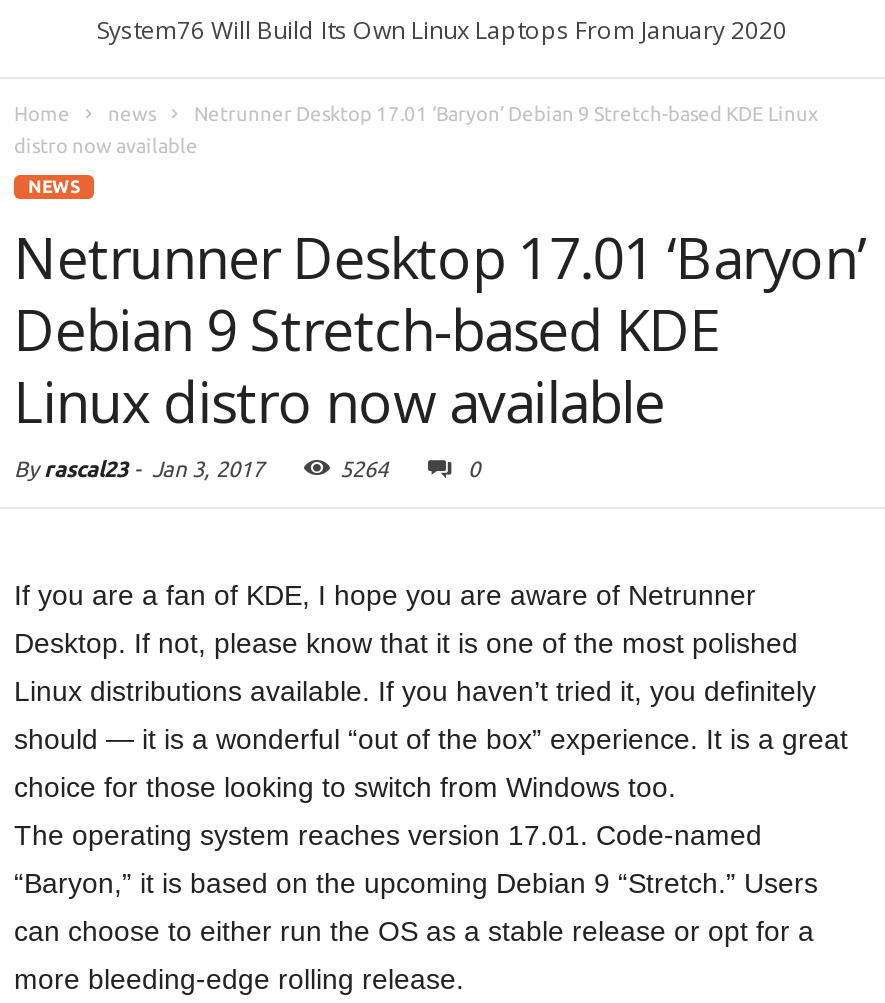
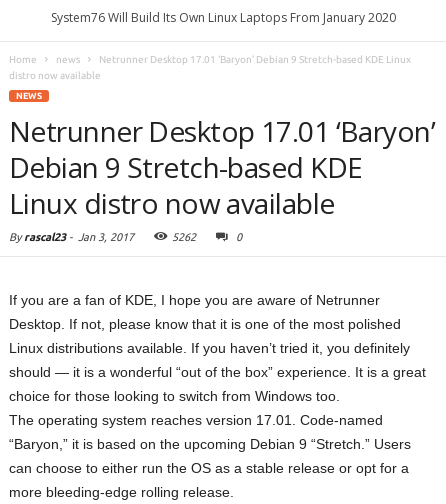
- 5264
+ 5262
